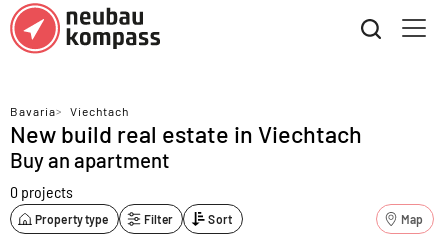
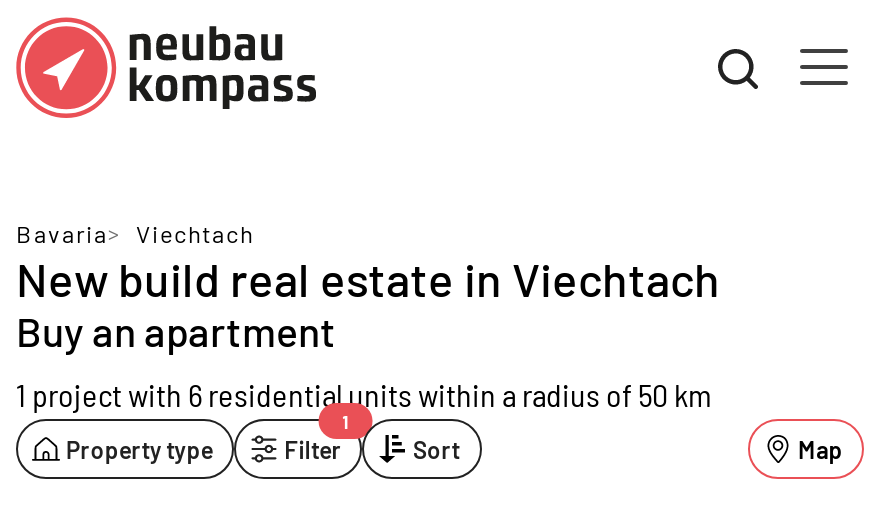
+ 1

- 0 projects
+ 1 project with 6 residential units within a radius of 50 km
